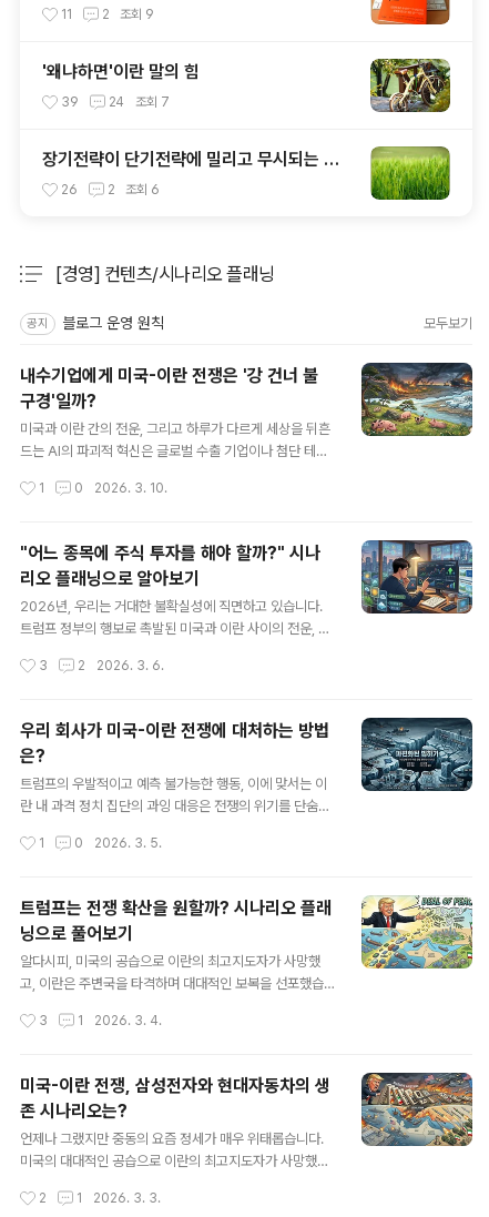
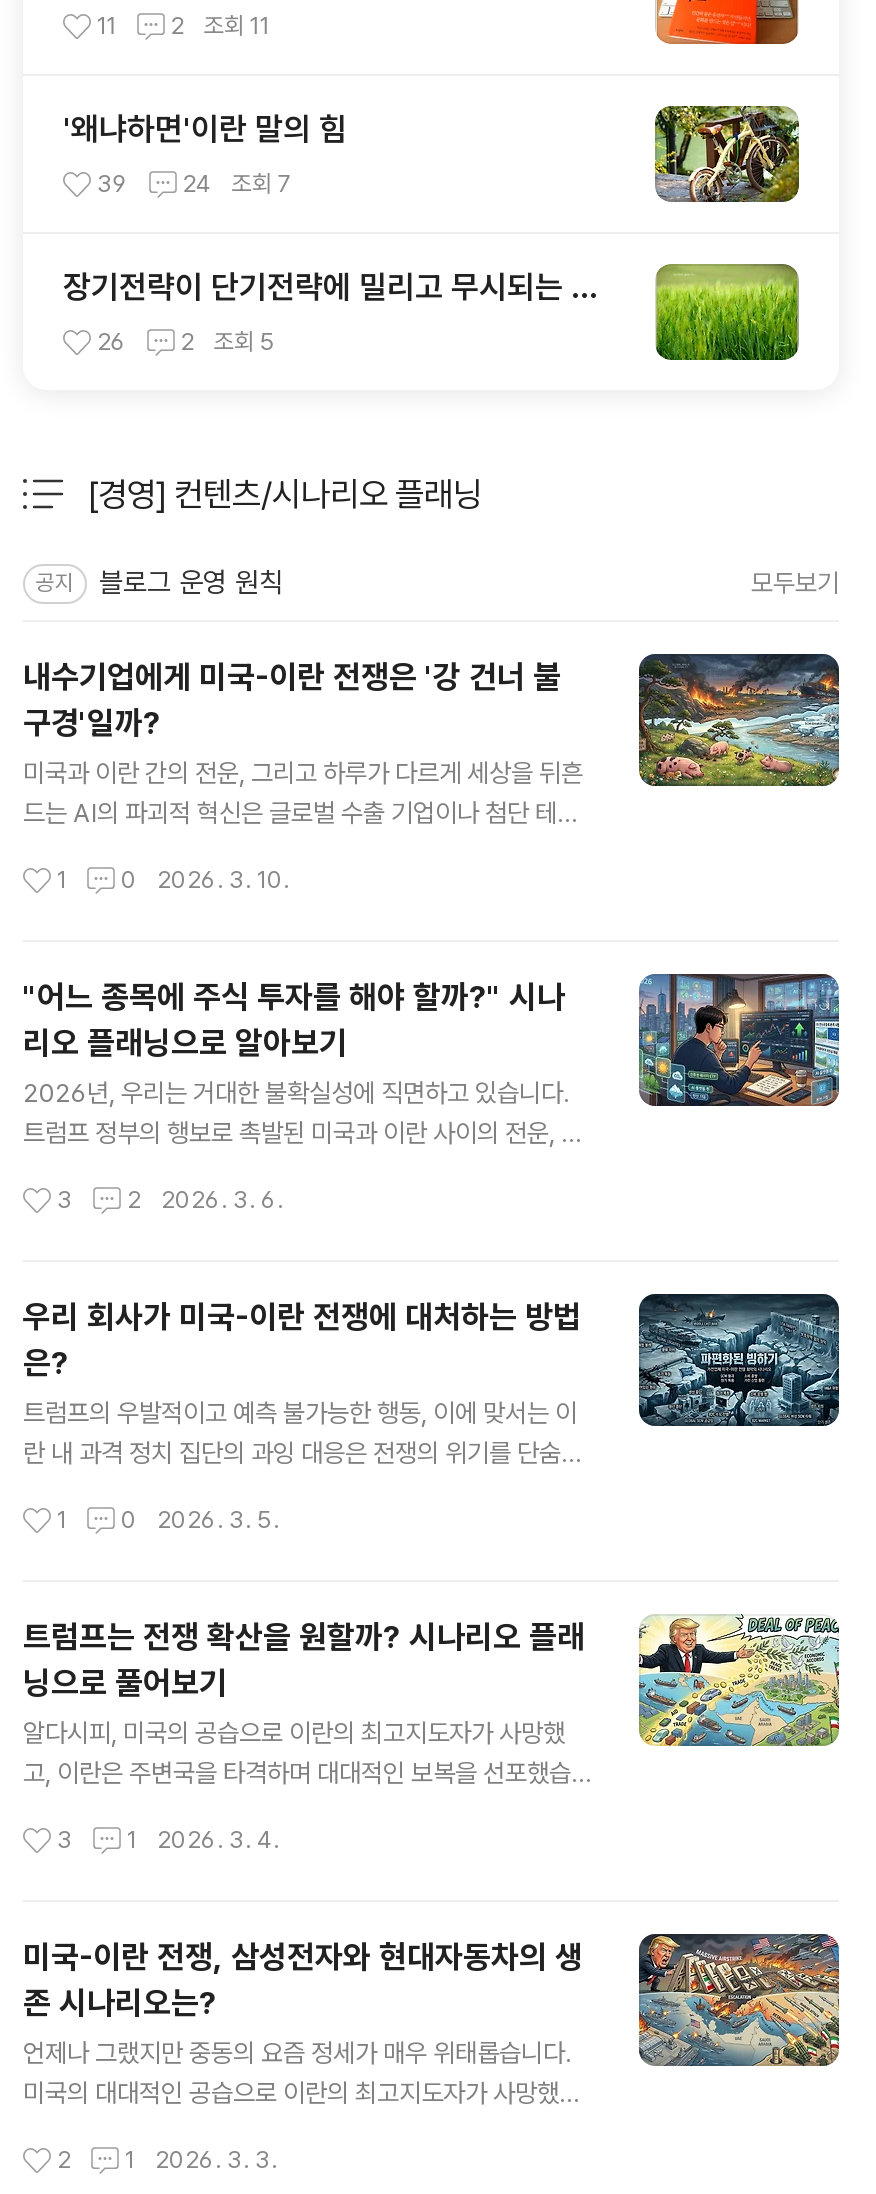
- 11 2 조회 9
+ 11 2 조회 11

- 닭 26 2 조회 6
+ 닭 26 2 조회 5
